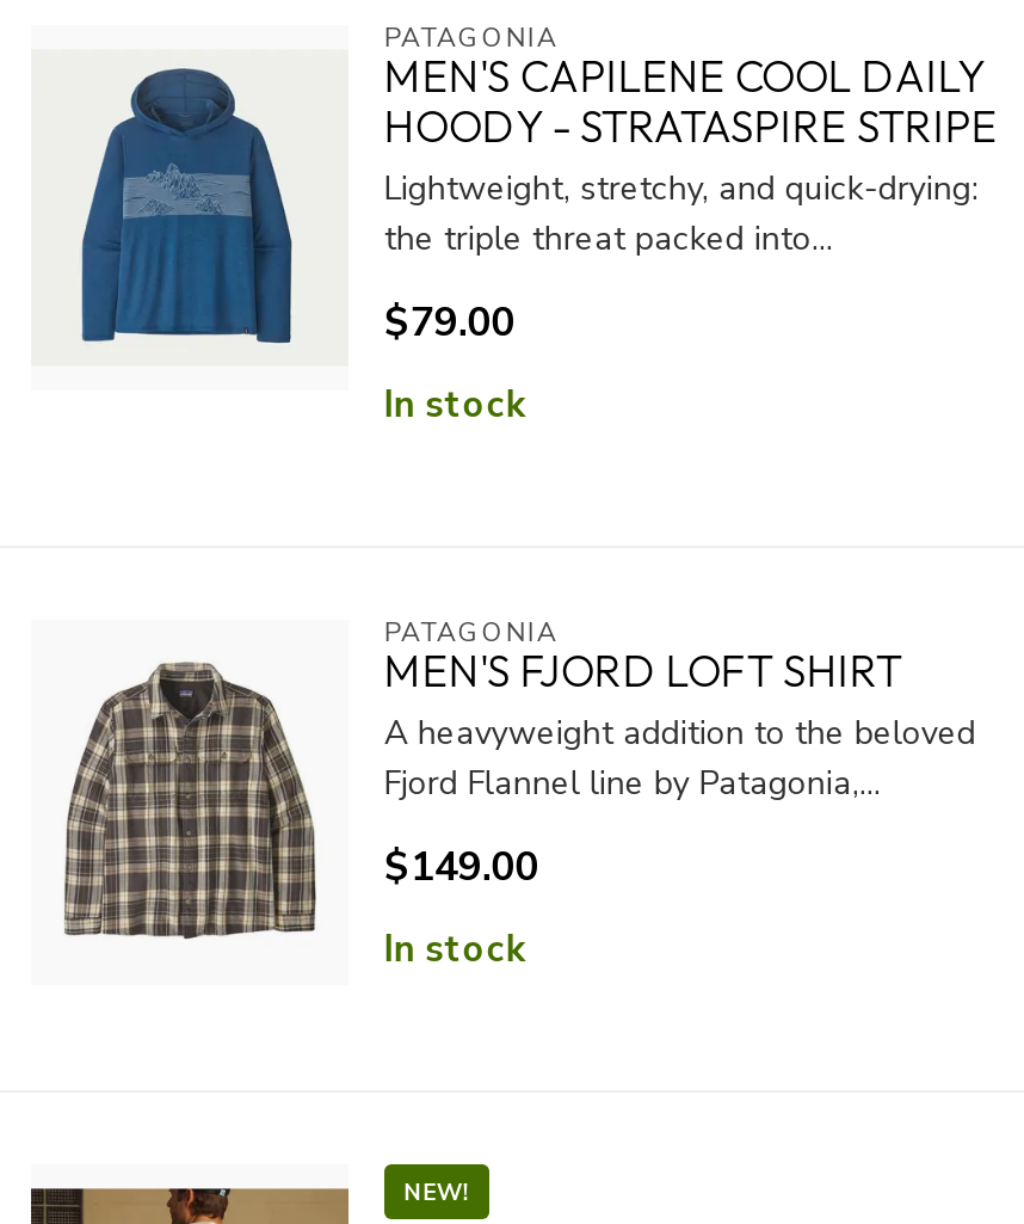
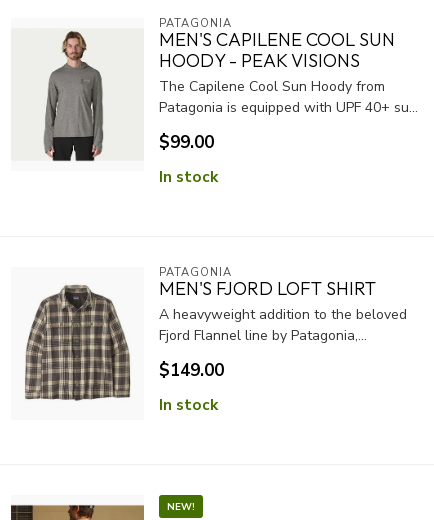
- [image]
- MEN'S CAPILENE COOL DAILY
- HOODY - STRATASPIRE STRIPE
- Lightweight, stretchy, and quick-drying:
- the triple threat packed into...
+ [image]
+ MEN'S CAPILENE COOL SUN
+ HOODY - PEAK VISIONS
+ The Capilene Cool Sun Hoody from
+ Patagonia is equipped with UPF 40+ su...

- $79.00
+ $99.00
